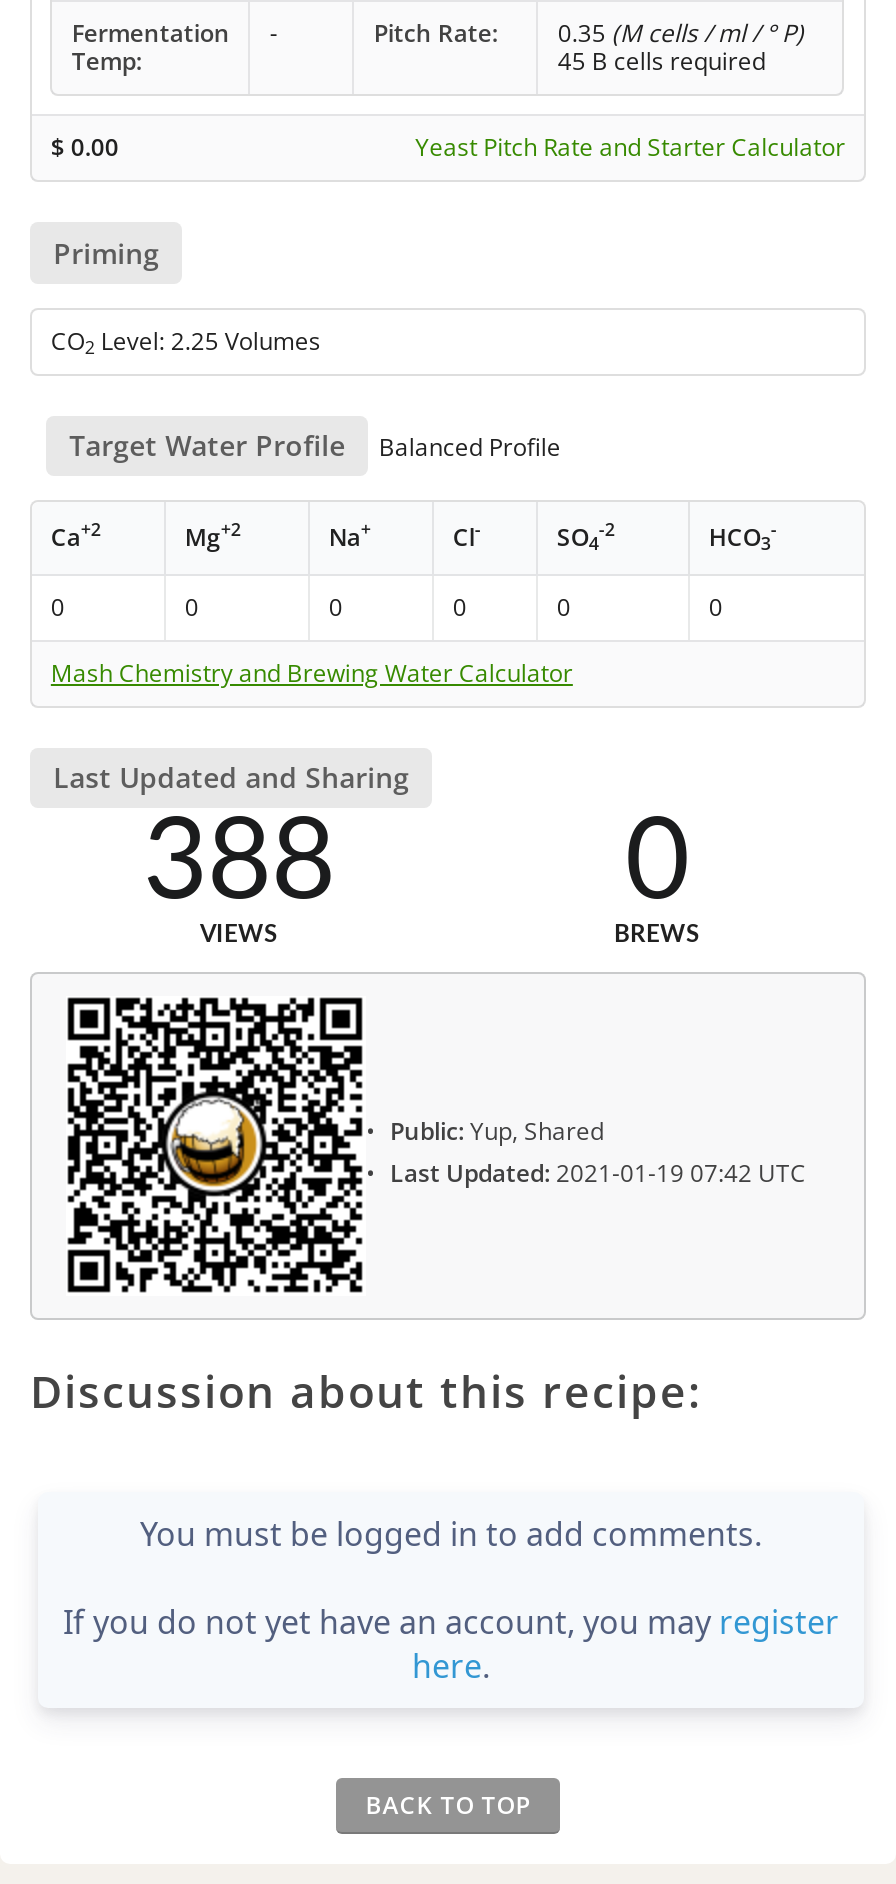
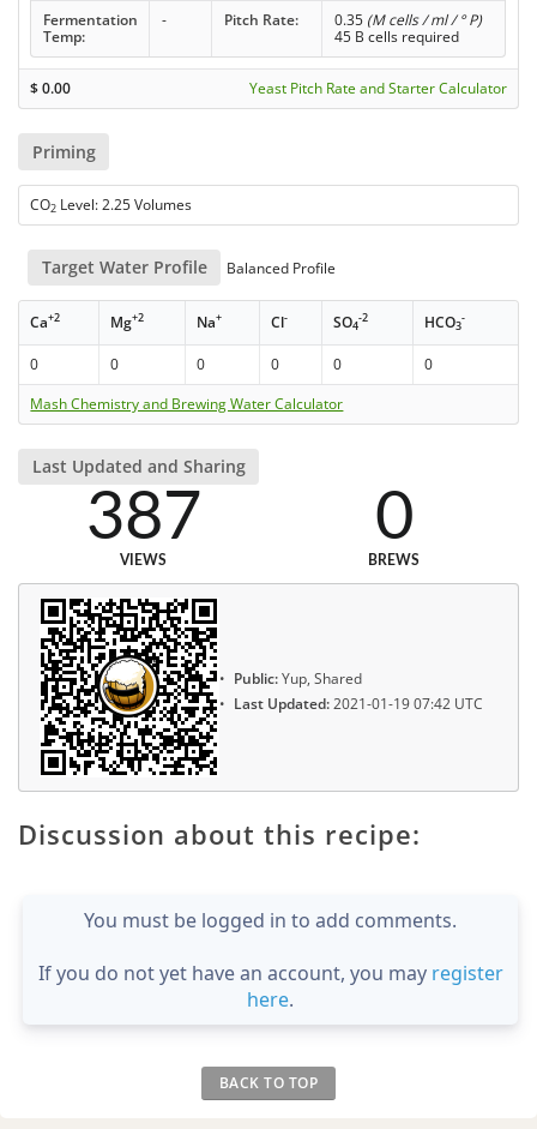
- 388
+ 387
